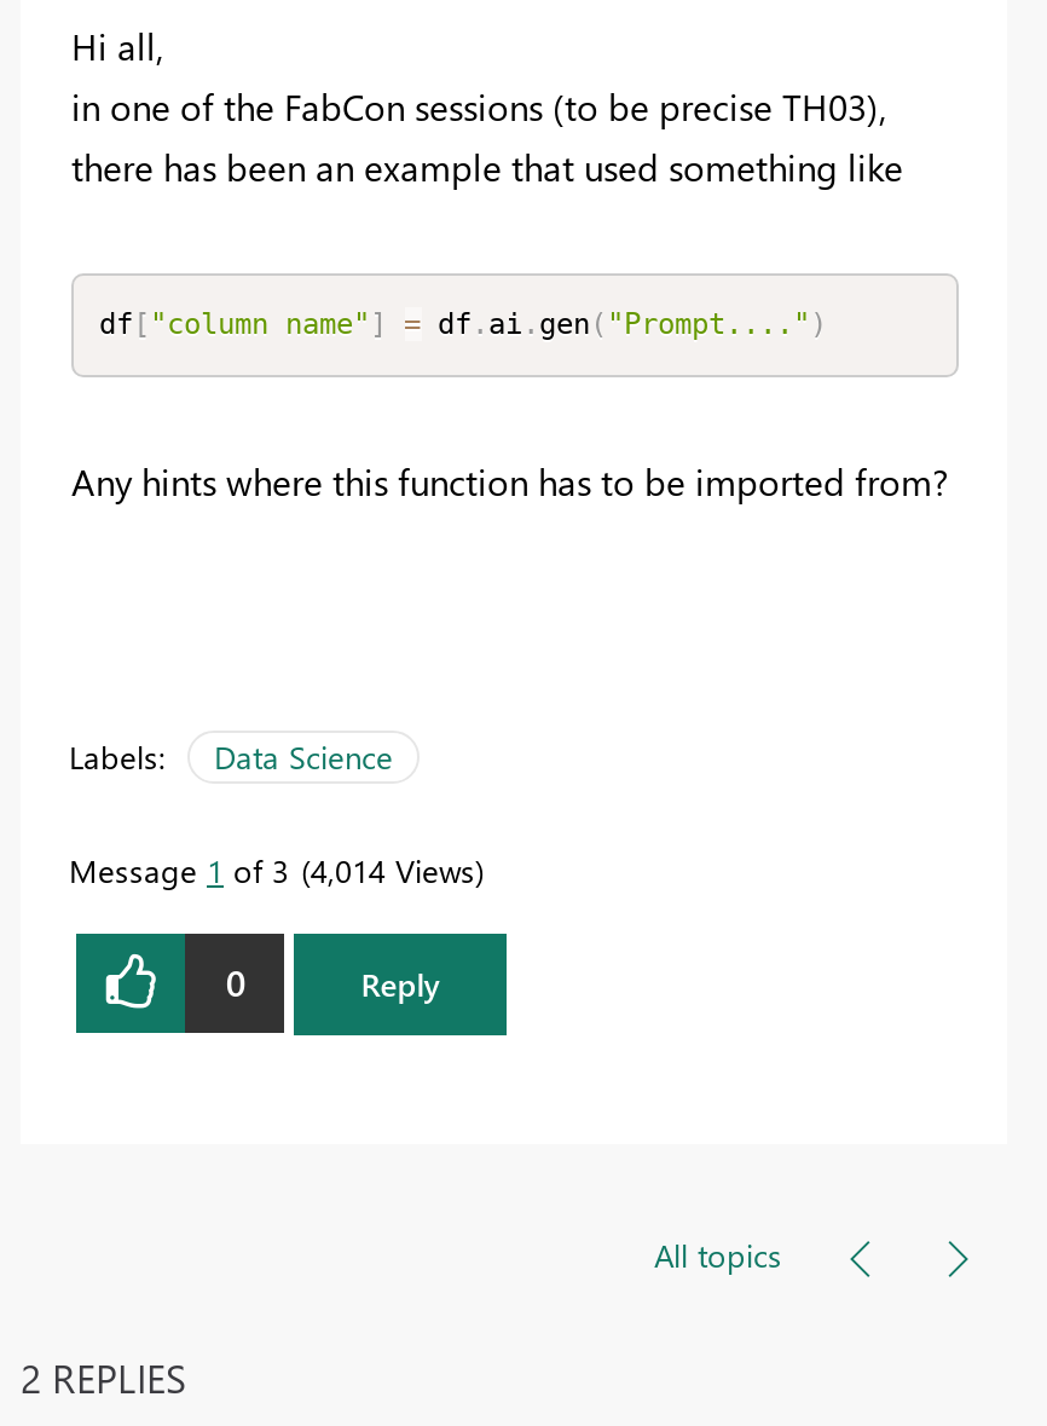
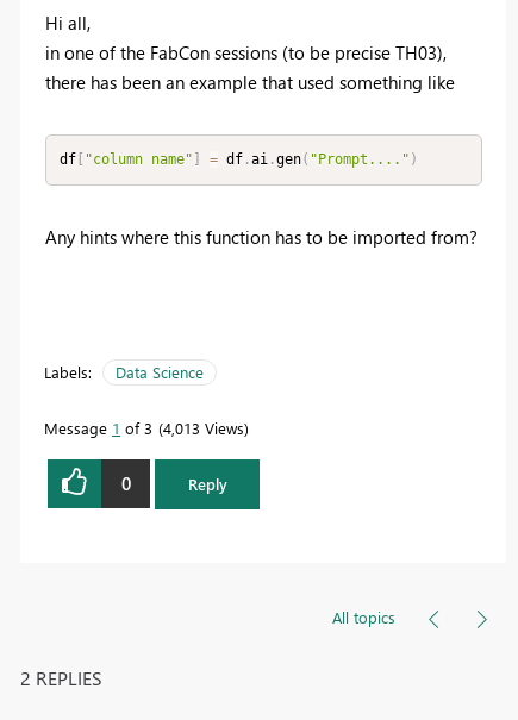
- Message 1 of 3 4,014 Views
+ Message 1 of 3 4,013 Views
